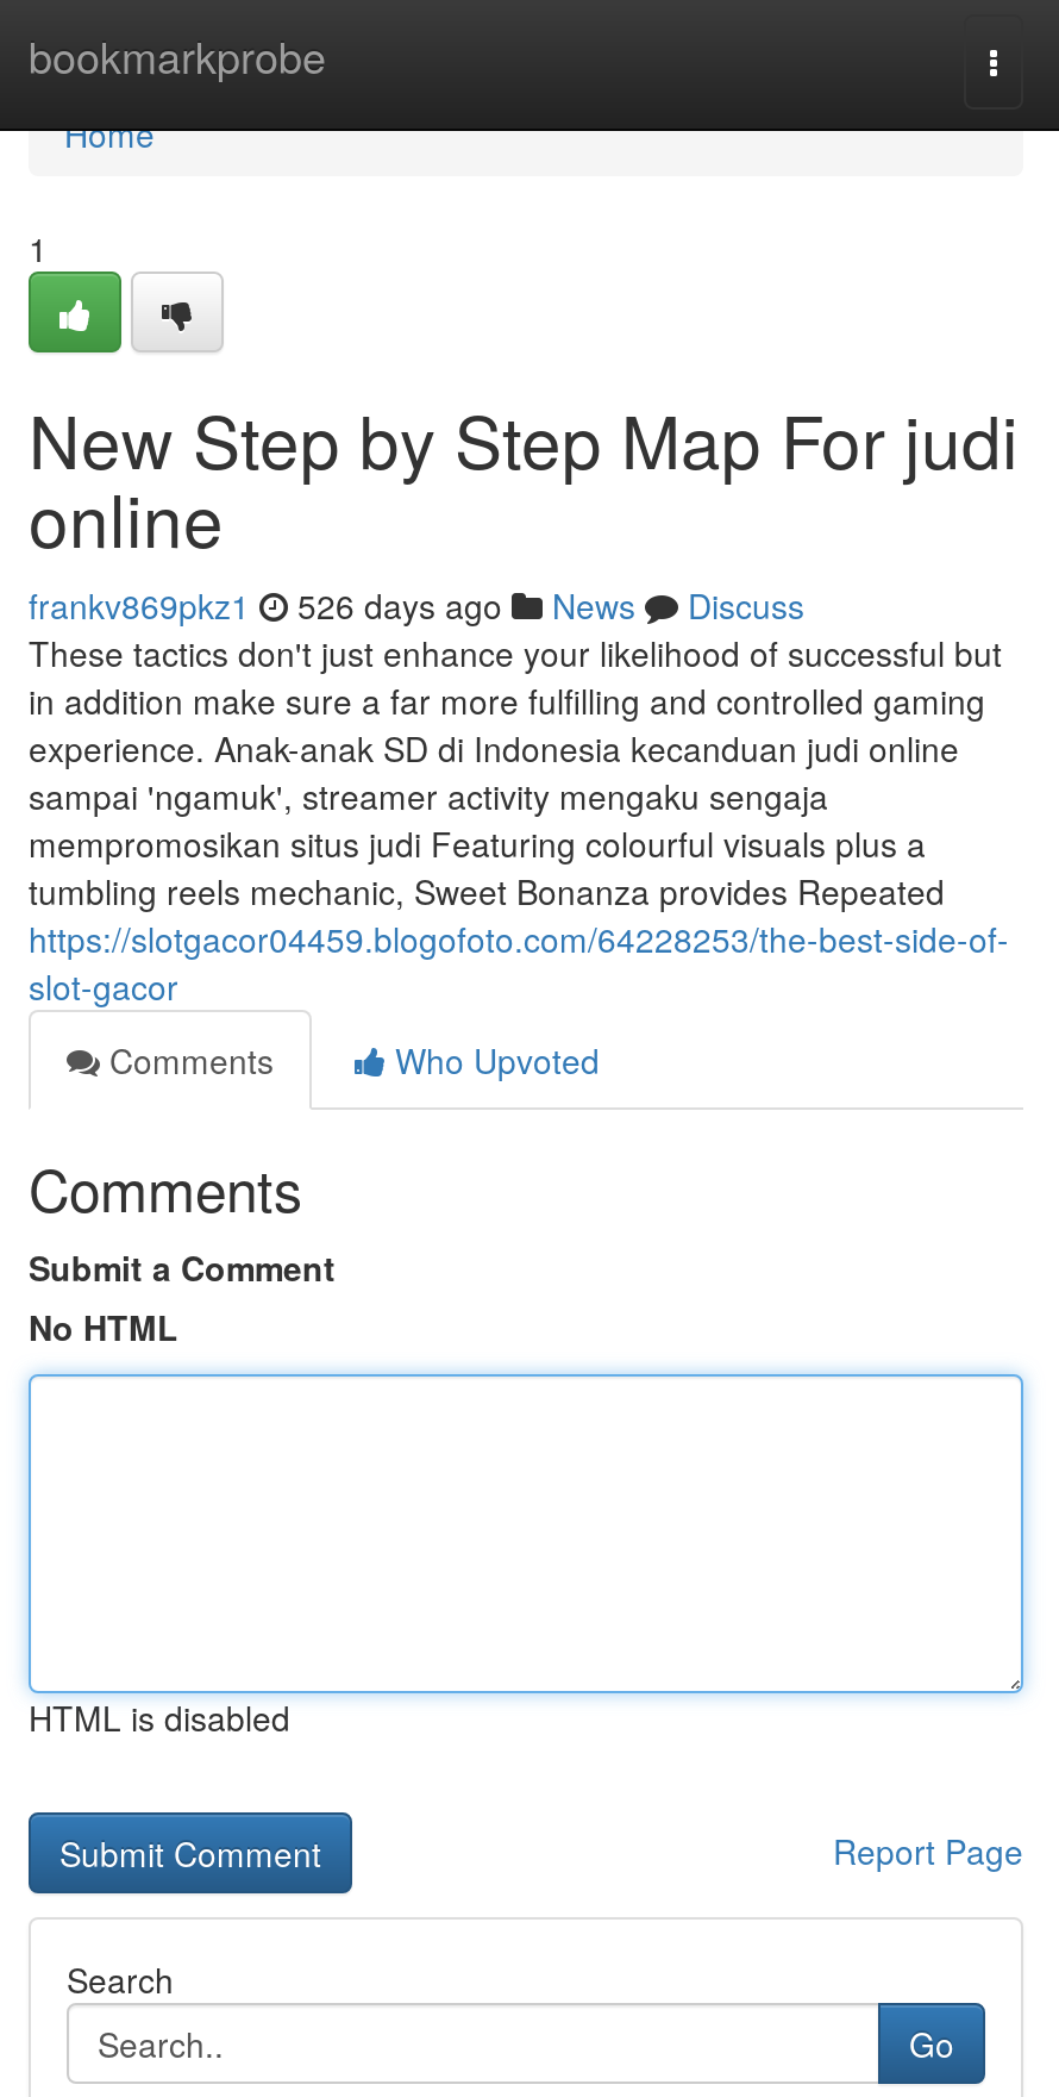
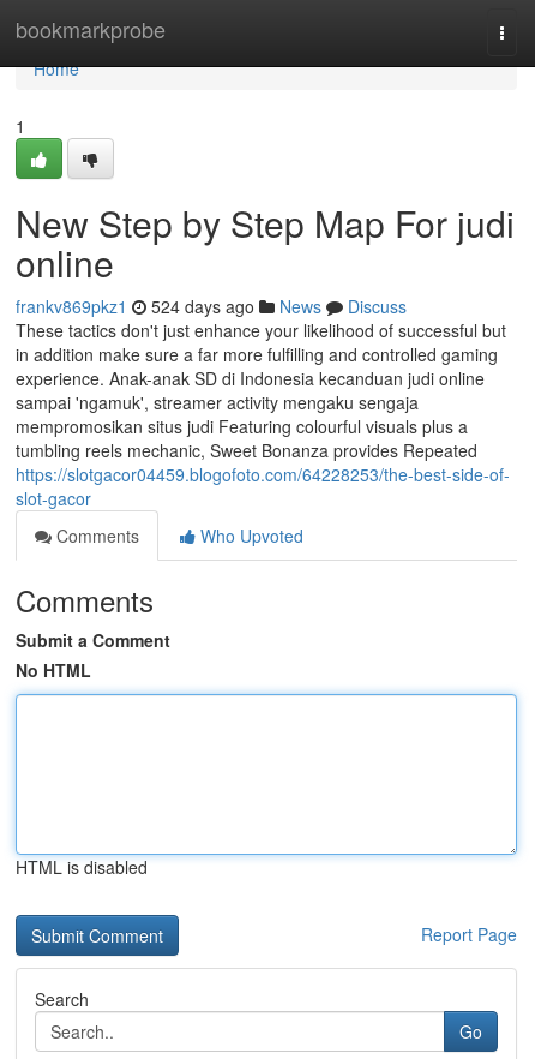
- frankv869pkz1 526 days ago News Discuss
+ frankv869pkz1 524 days ago News Discuss
